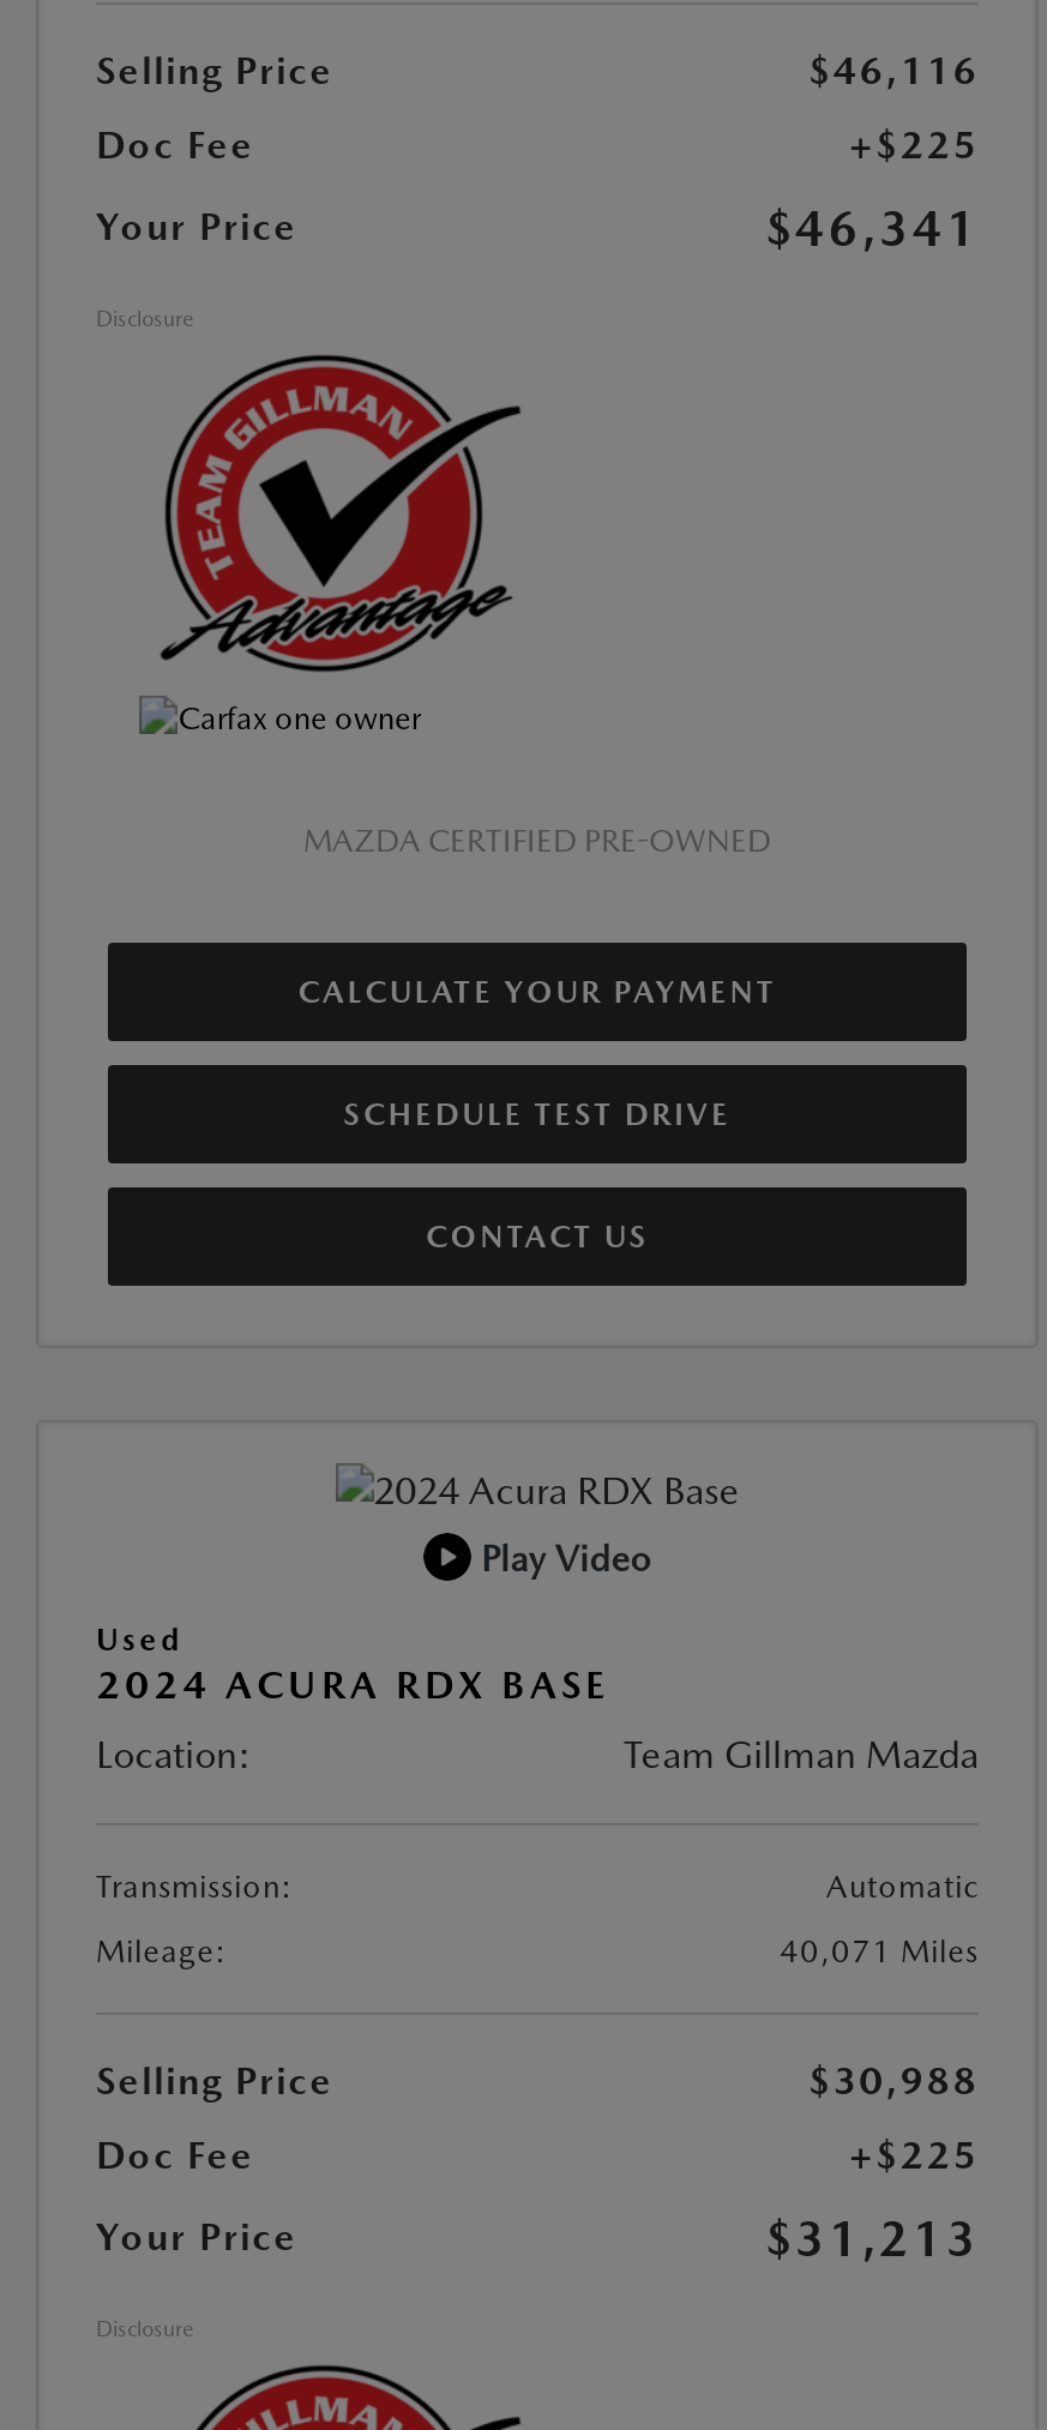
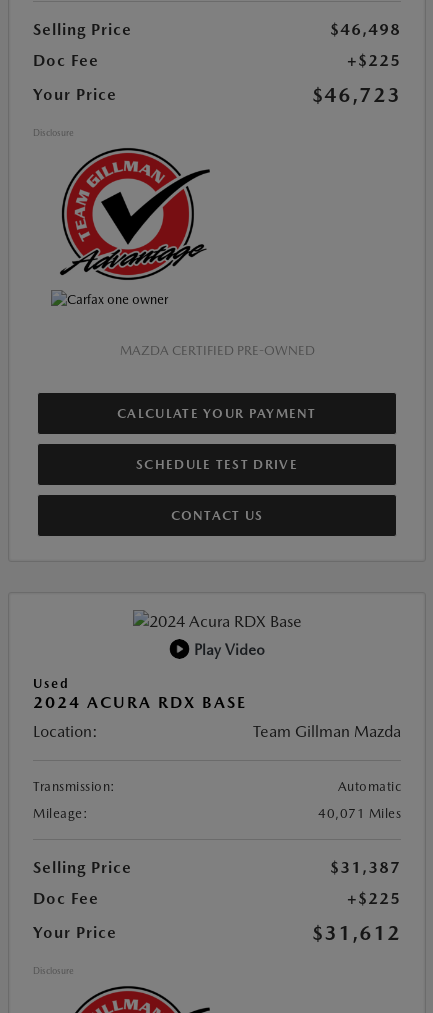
- $46,116
+ $46,498

- $46,341
+ $46,723

- $30,988
+ $31,387

- $31,213
+ $31,612
